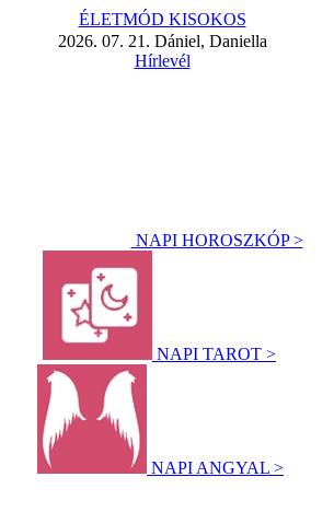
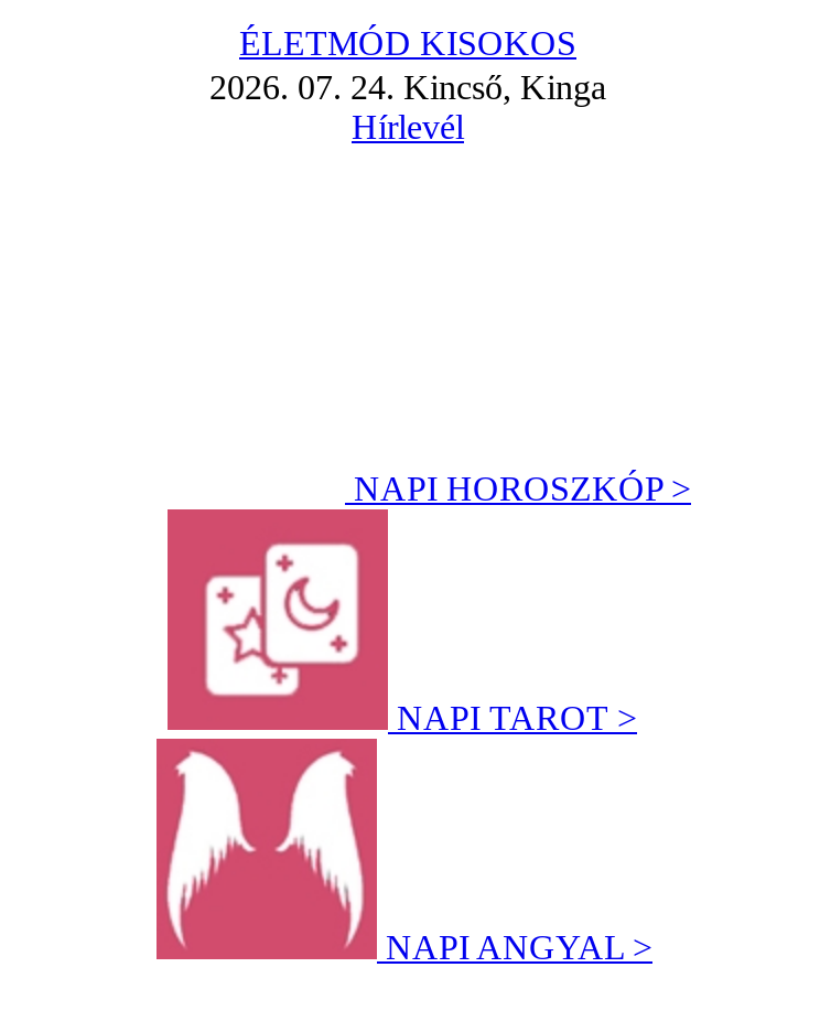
- 2026. 07. 21. Dániel, Daniella
+ 2026. 07. 24. Kincső, Kinga
